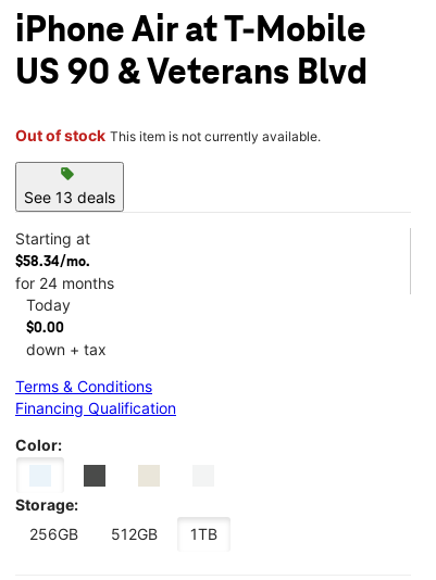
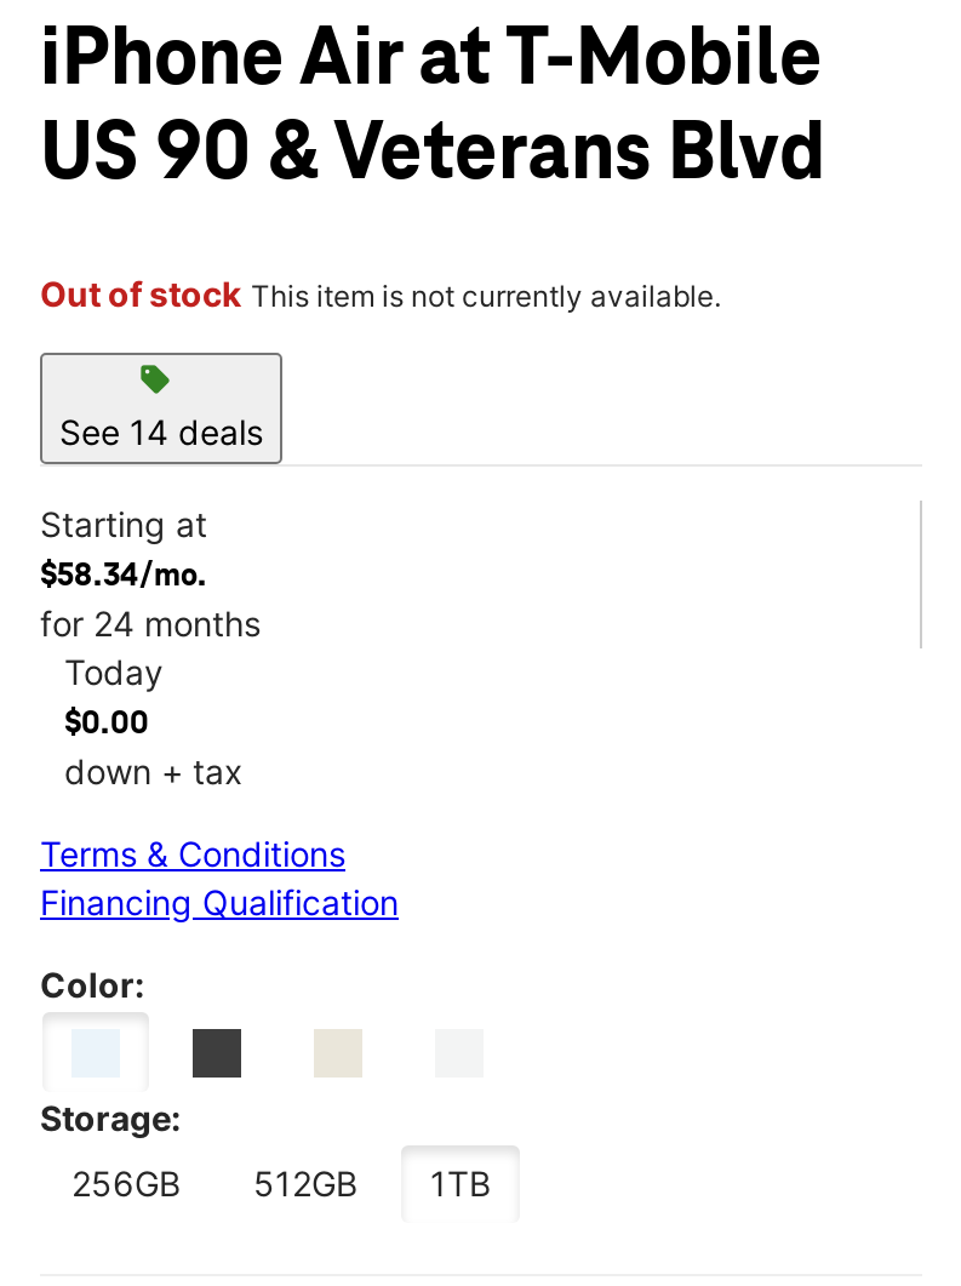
- See 13 deals
+ See 14 deals
